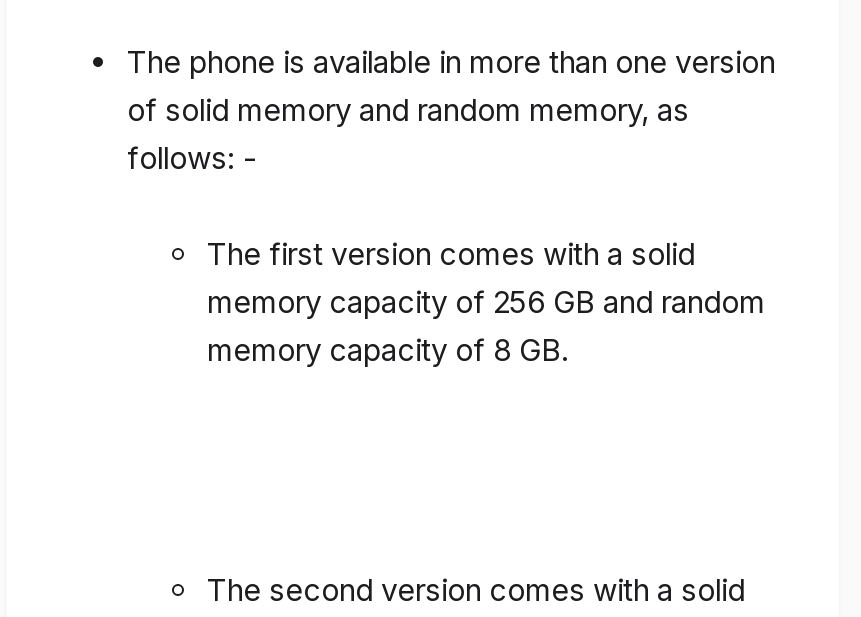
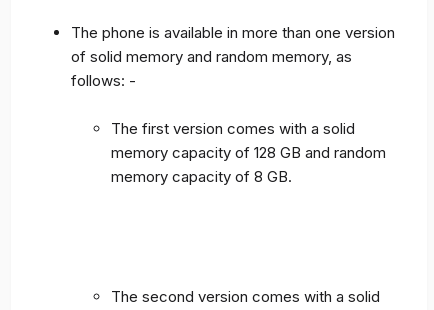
- memory capacity of 256 GB and random
+ memory capacity of 128 GB and random
